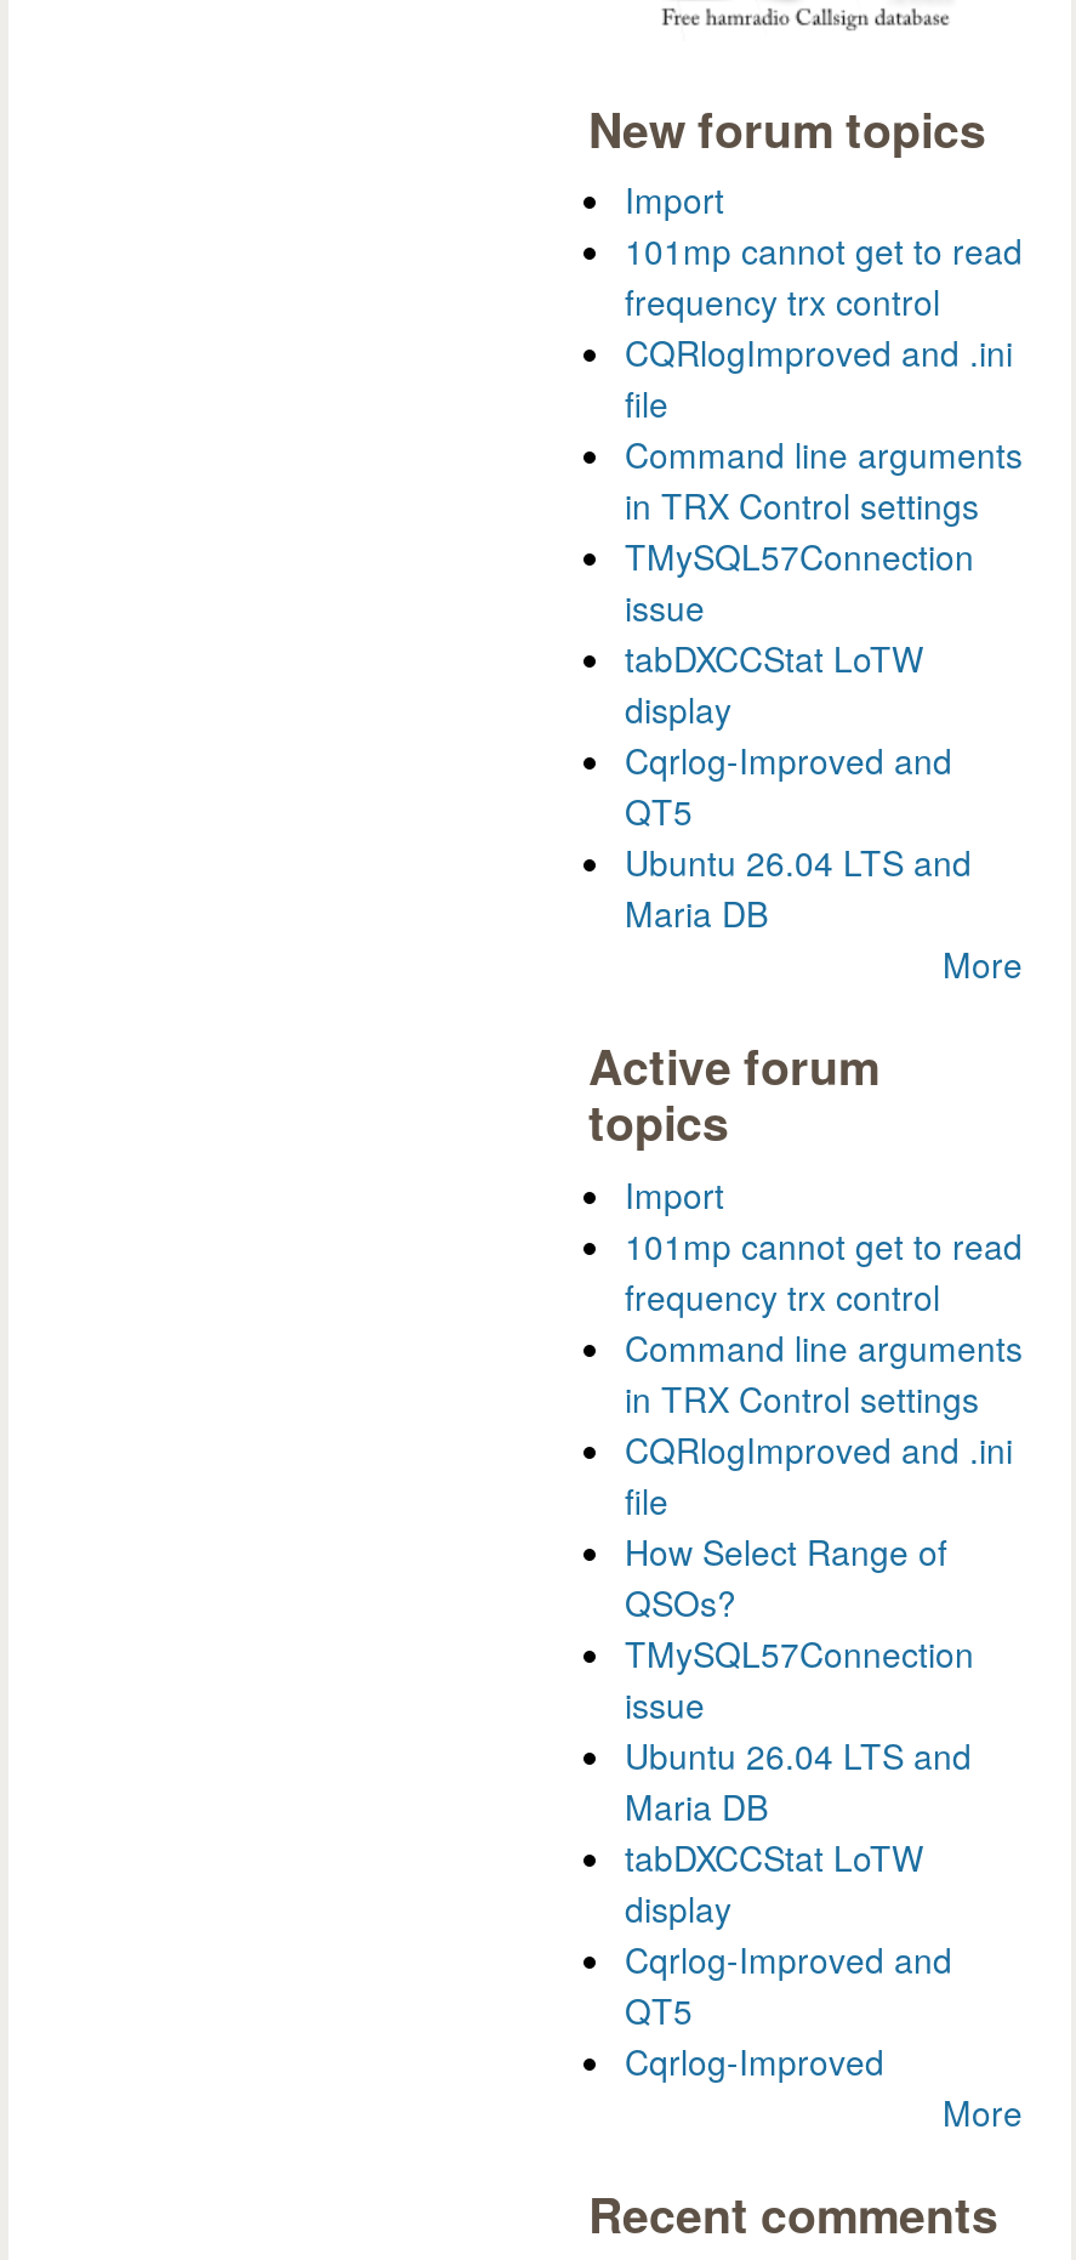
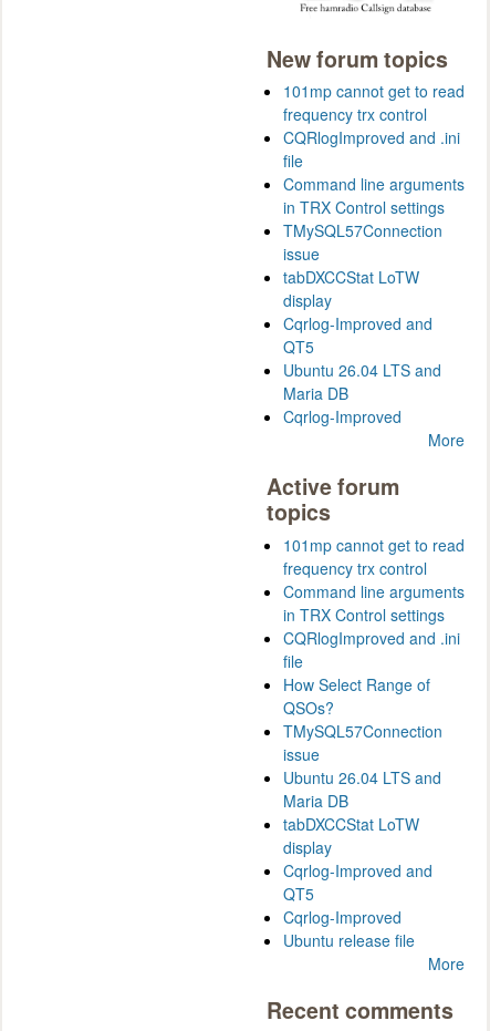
- Import

moved up: 101mp cannot get to read | frequency trx control | CQRlogImproved and .ini | ... | Ubuntu 26.04 LTS and | Maria DB

+ Cqrlog-Improved

- Import

moved up: 101mp cannot get to read | frequency trx control | Command line arguments | ... | QT5 | Cqrlog-Improved

+ Ubuntu release file
